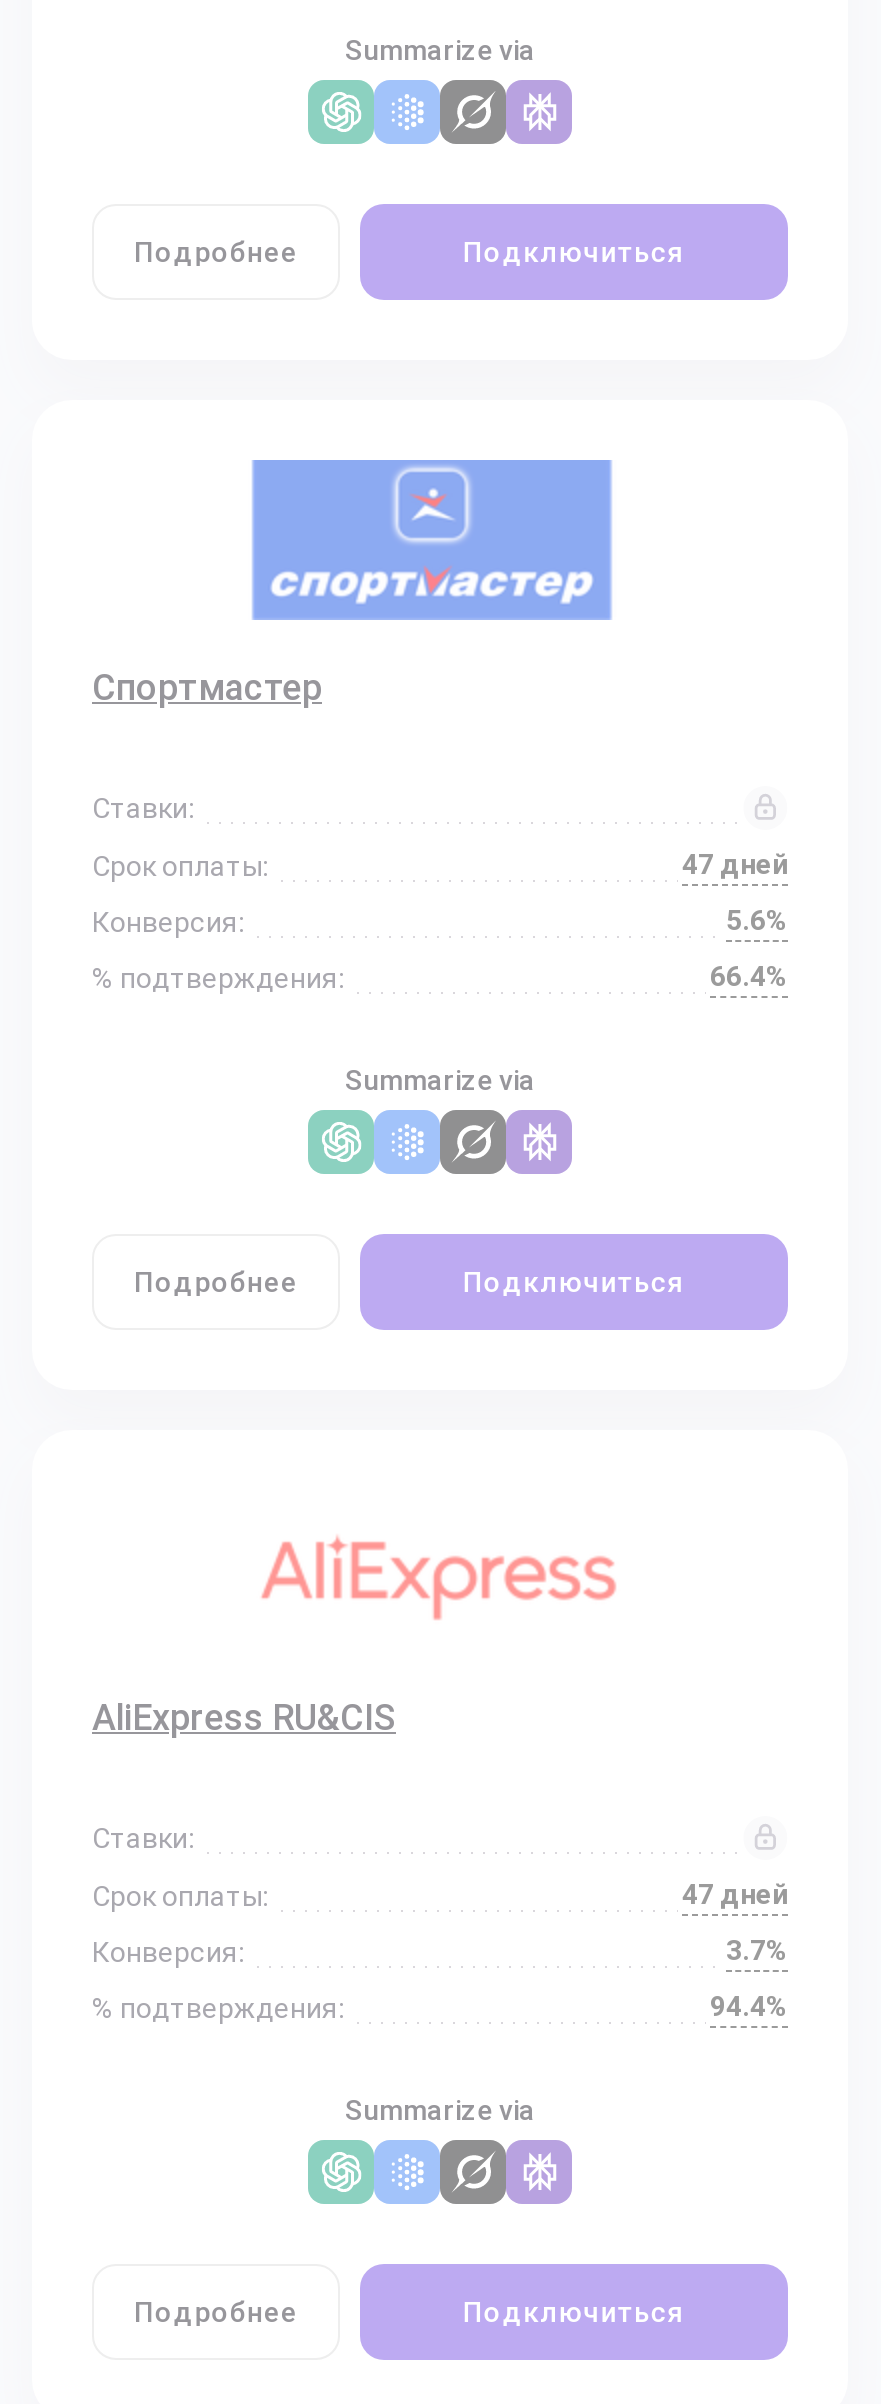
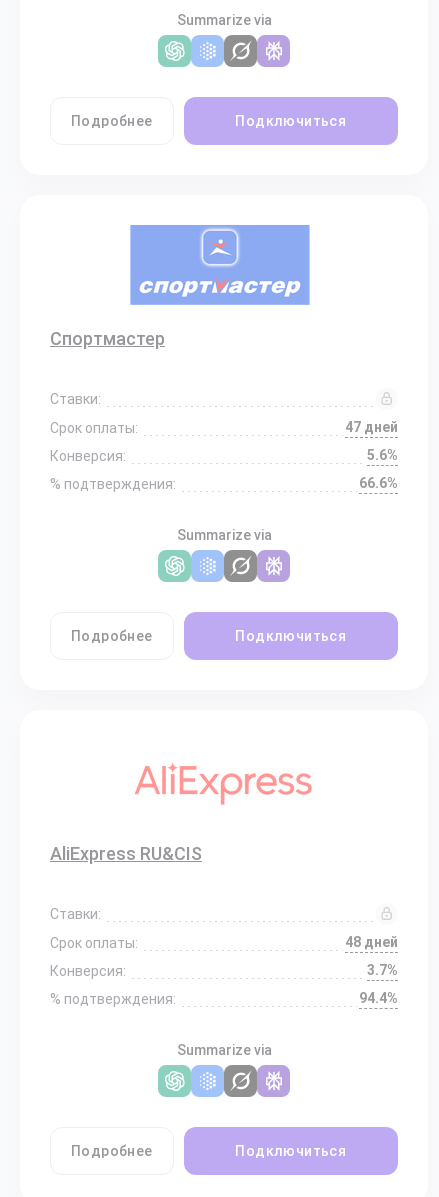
- 66.4%
+ 66.6%

- 47 дней
+ 48 дней
